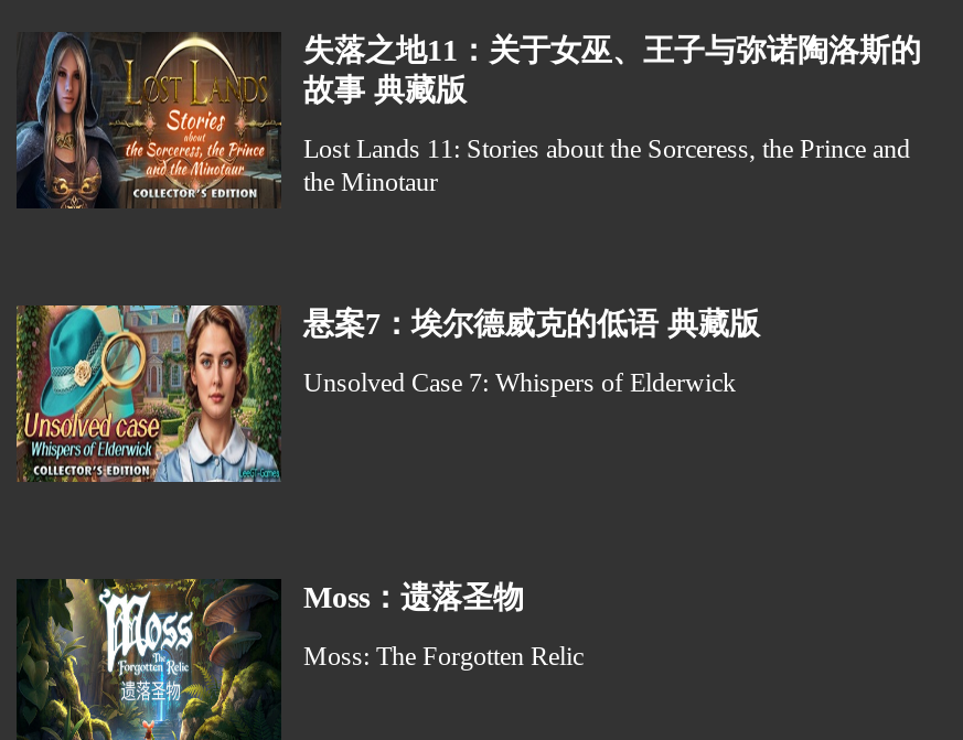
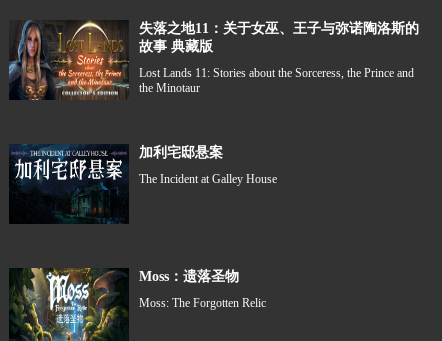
- [image]
- 悬案7：埃尔德威克的低语 典藏版
+ [image]
+ 加利宅邸悬案

- Unsolved Case 7: Whispers of Elderwick
+ The Incident at Galley House
